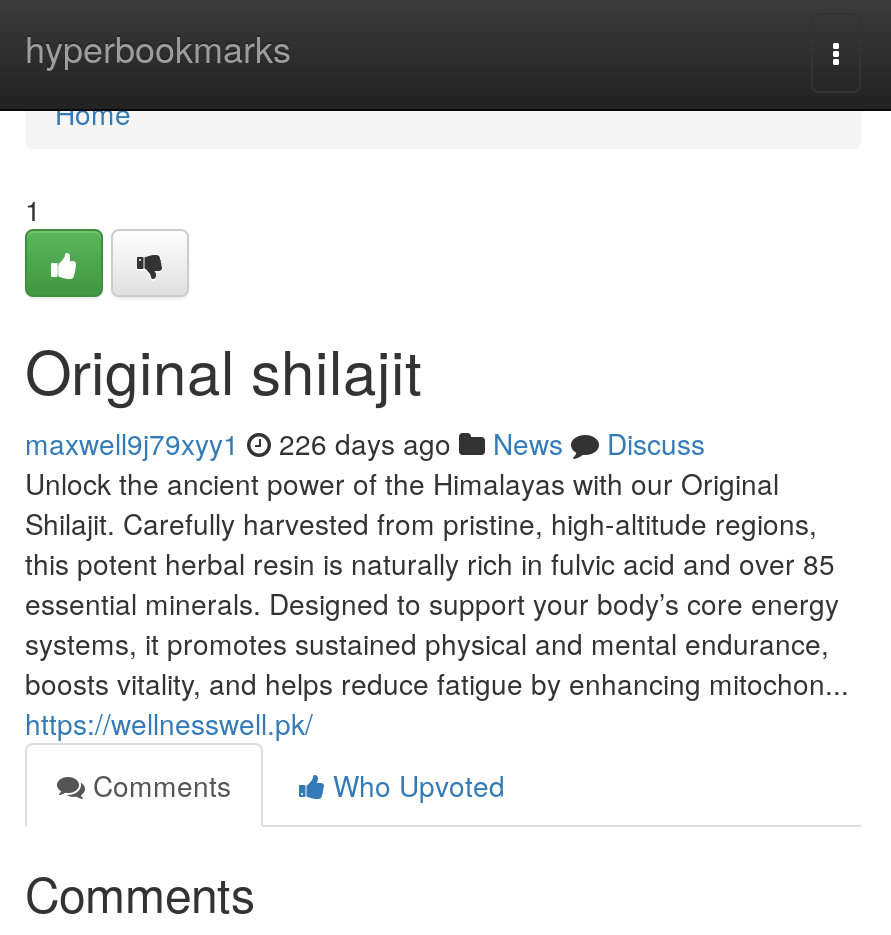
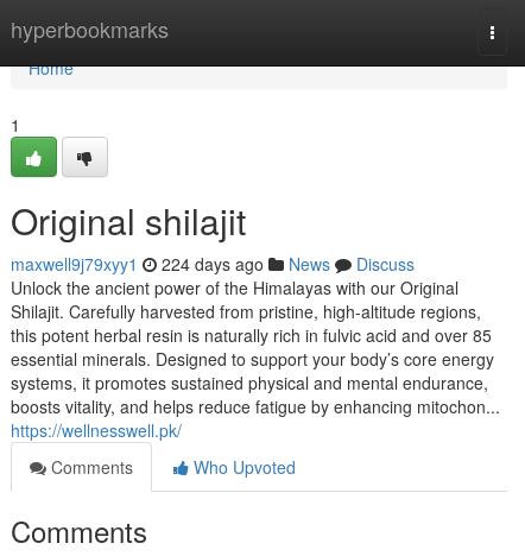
- maxwell9j79xyy1 226 days ago News Discuss
+ maxwell9j79xyy1 224 days ago News Discuss
